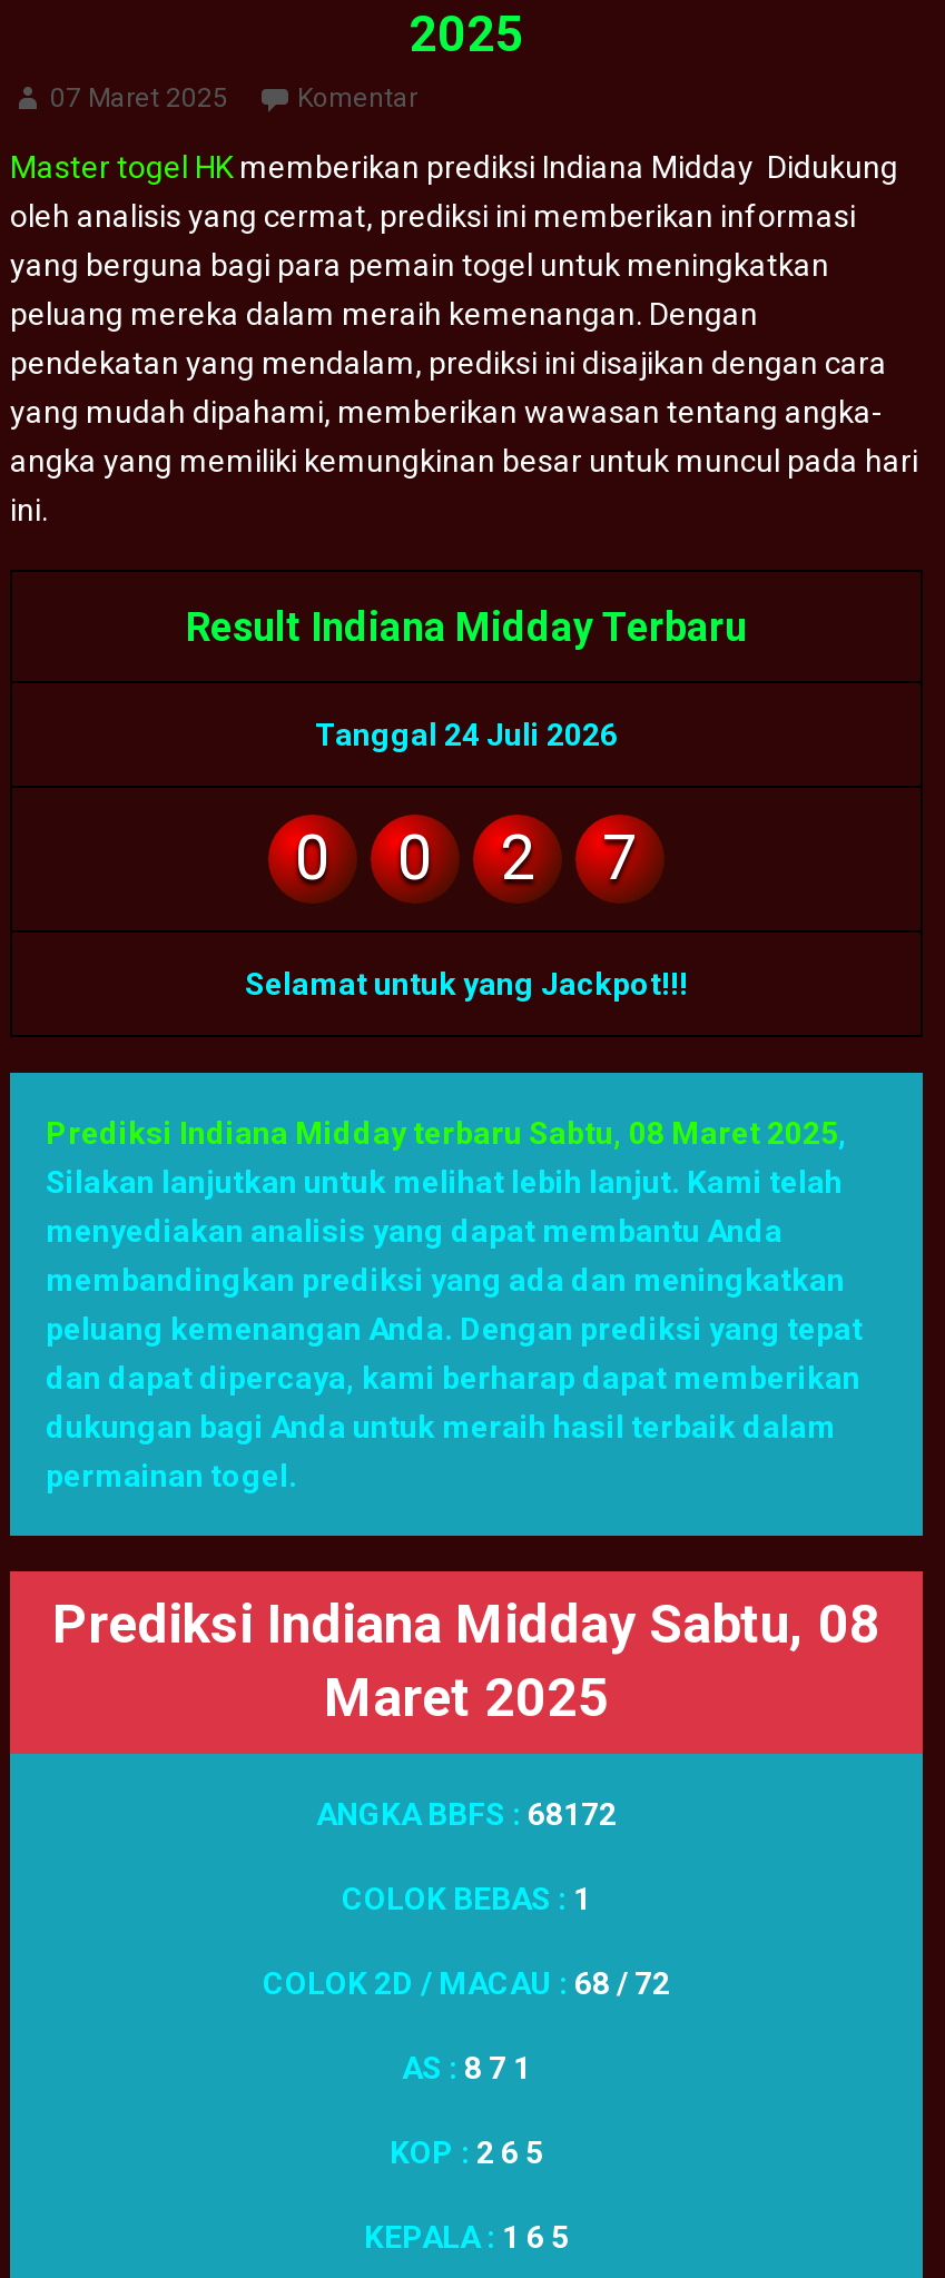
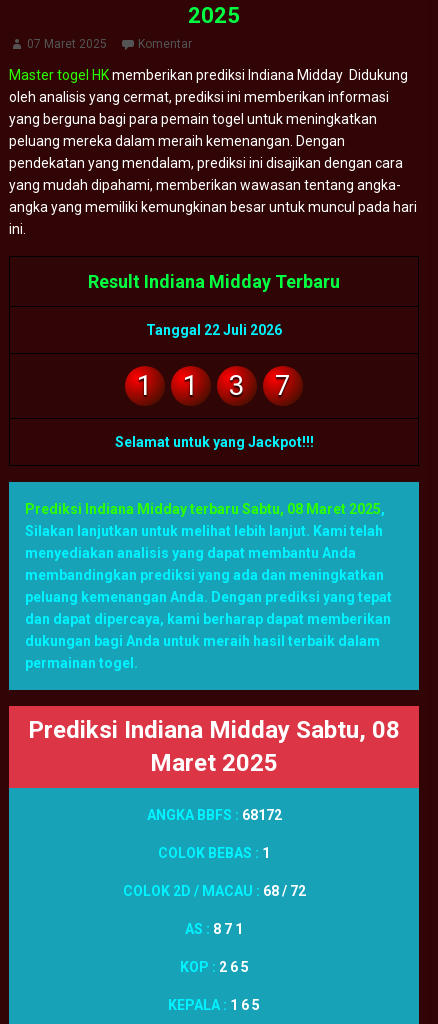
- Tanggal 24 Juli 2026
+ Tanggal 22 Juli 2026

- 0
+ 1

- 0
+ 1

- 2
+ 3
